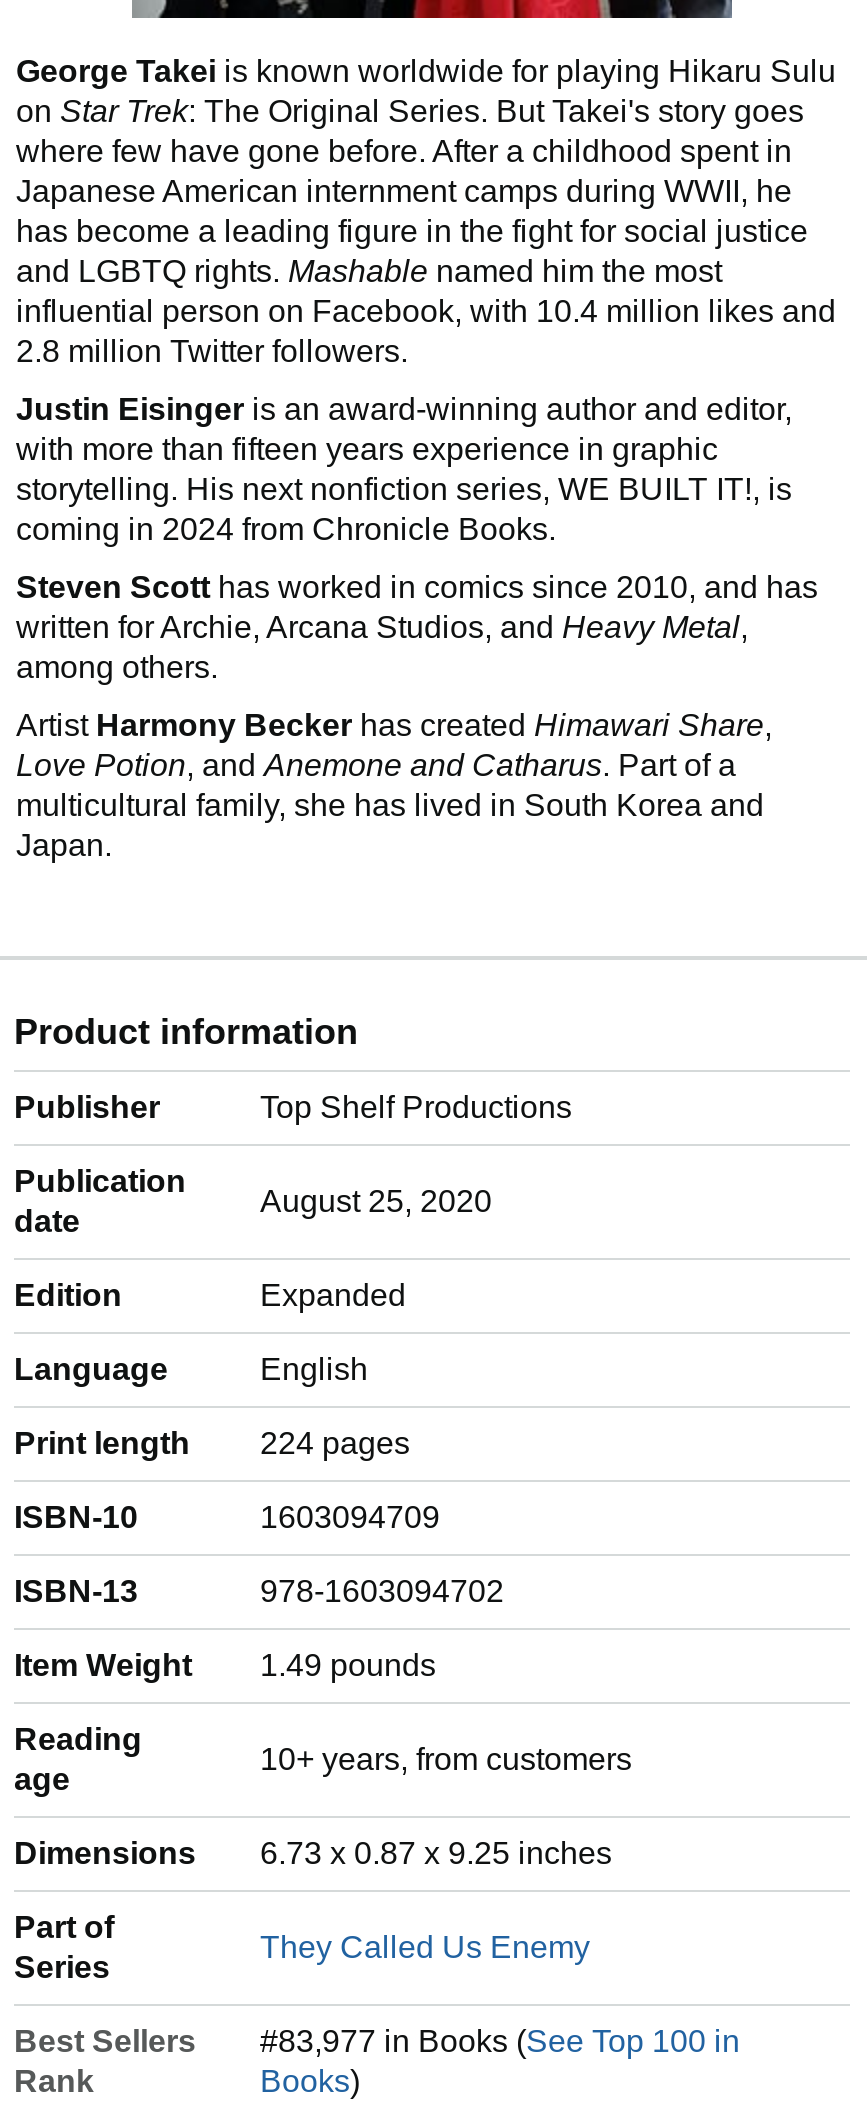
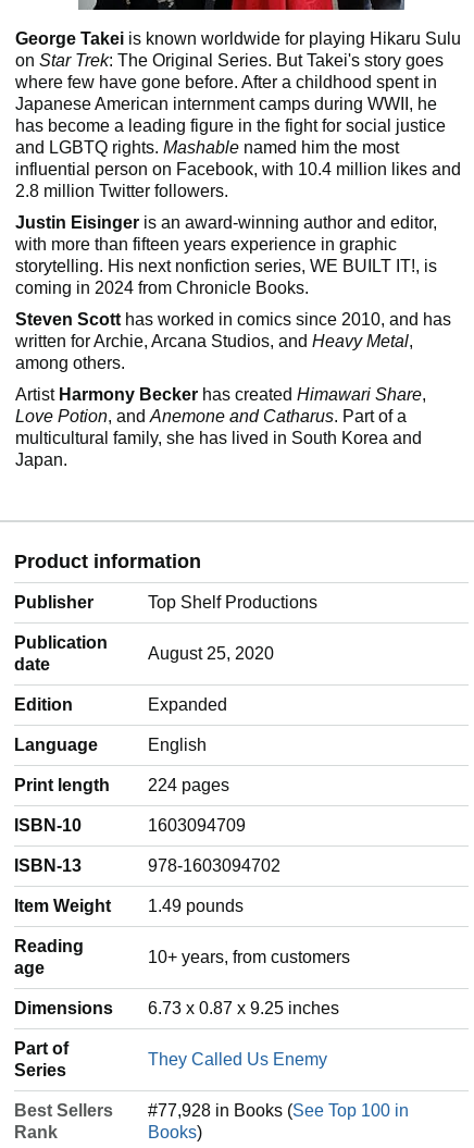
- #83,977 in Books (See Top 100 in
+ #77,928 in Books (See Top 100 in
